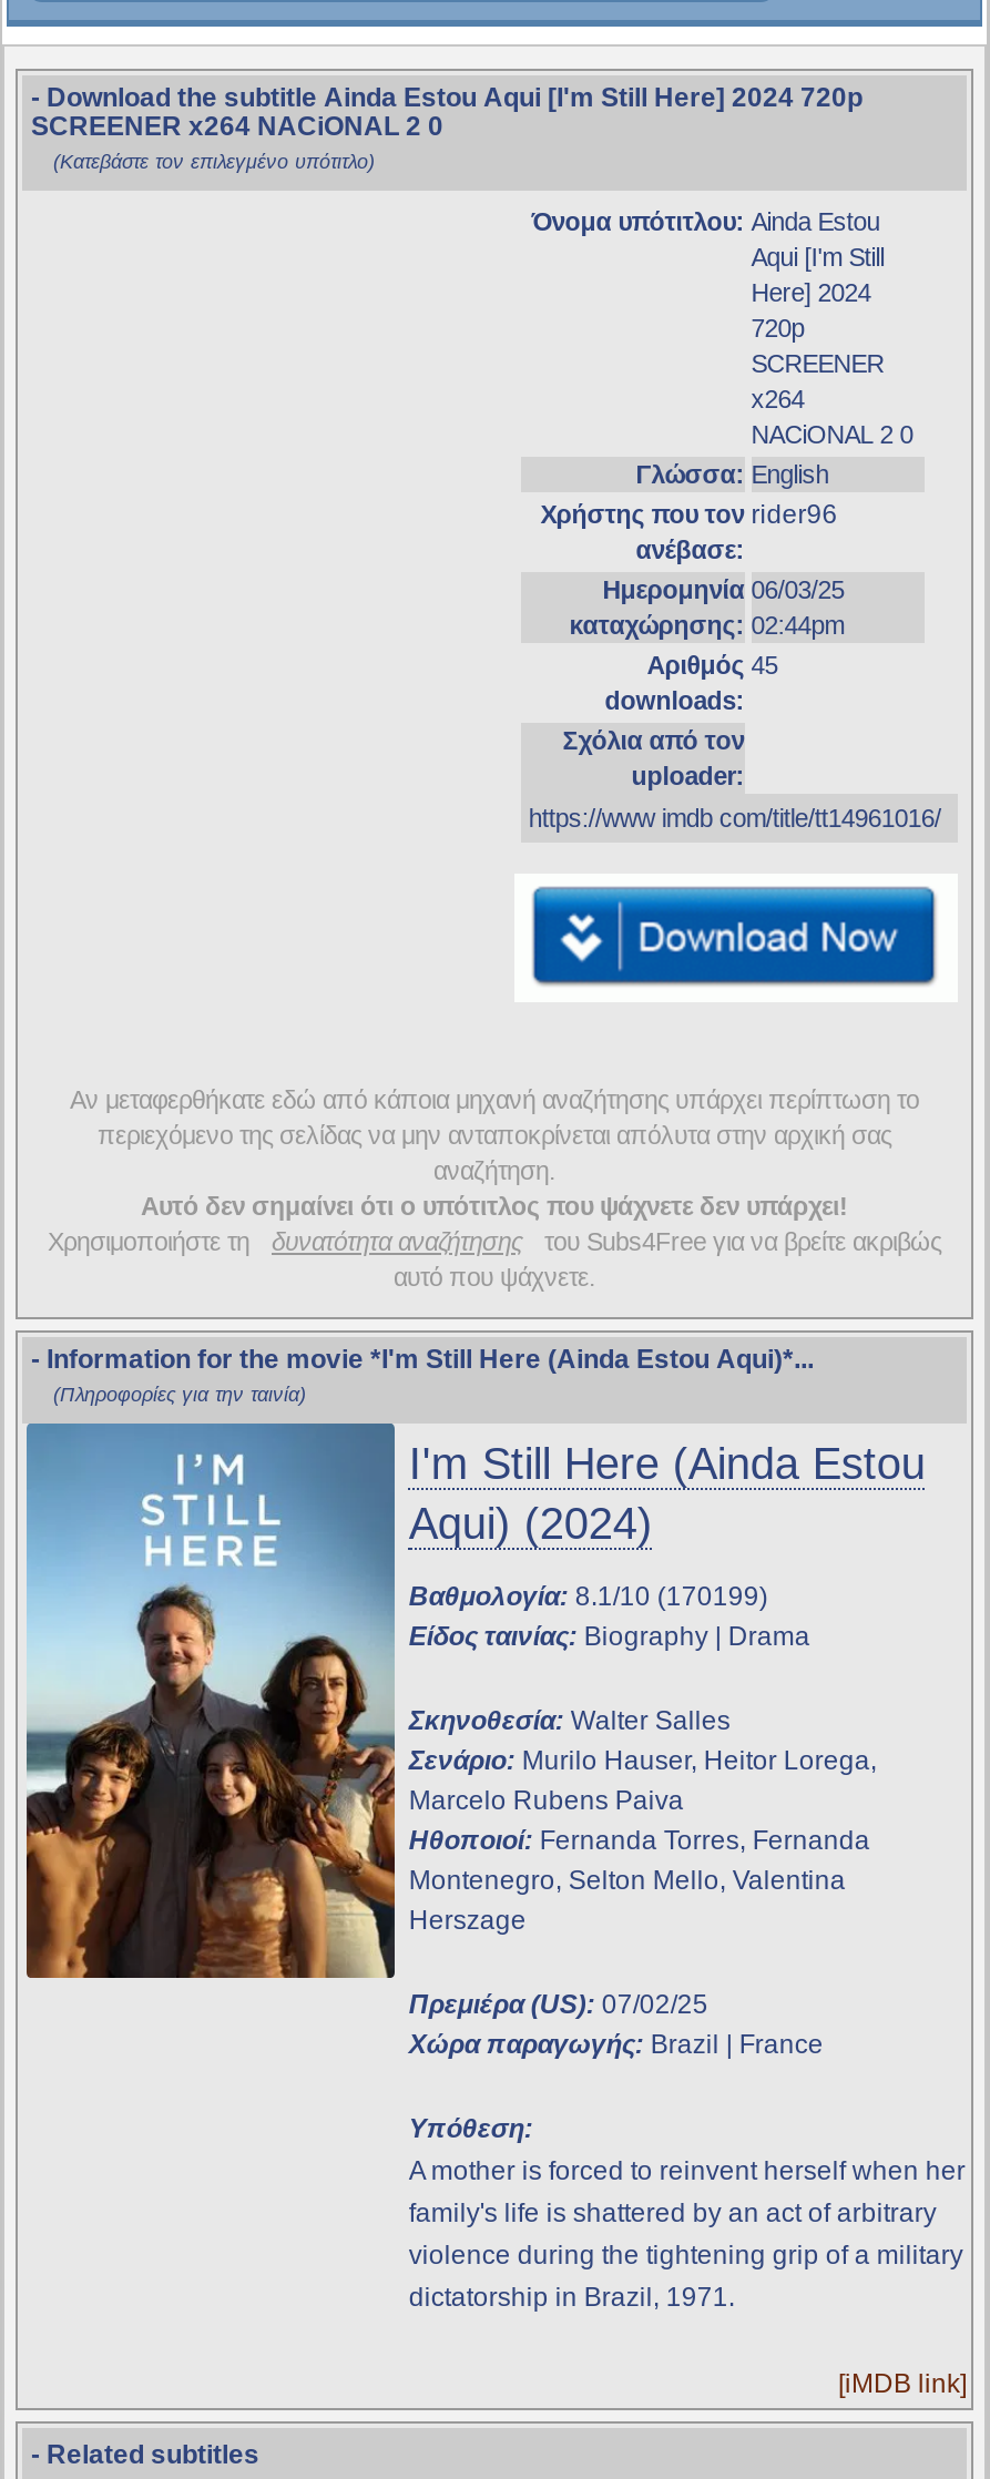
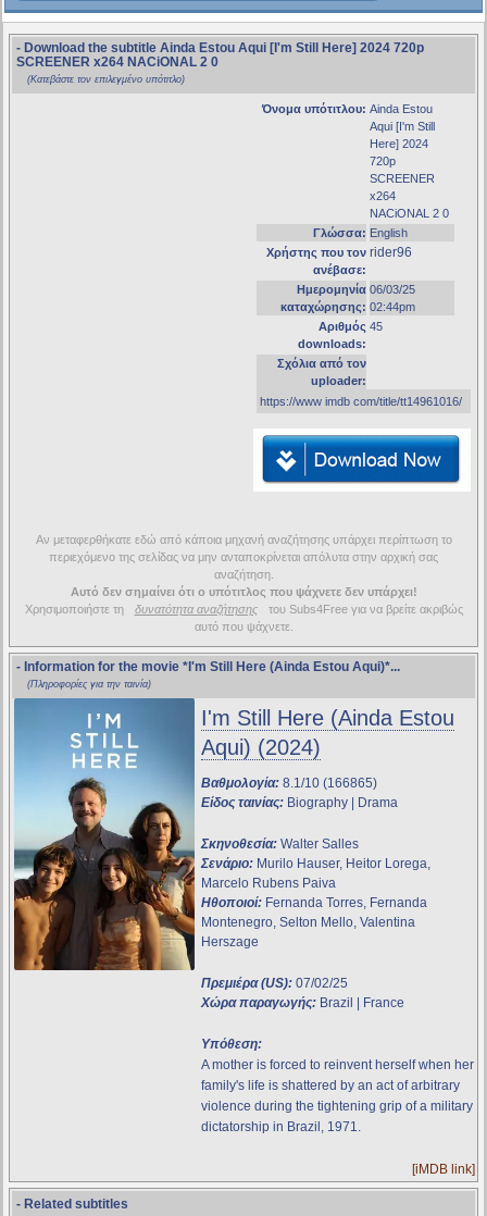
- Βαθμολογία: 8.1/10 (170199)
+ Βαθμολογία: 8.1/10 (166865)
